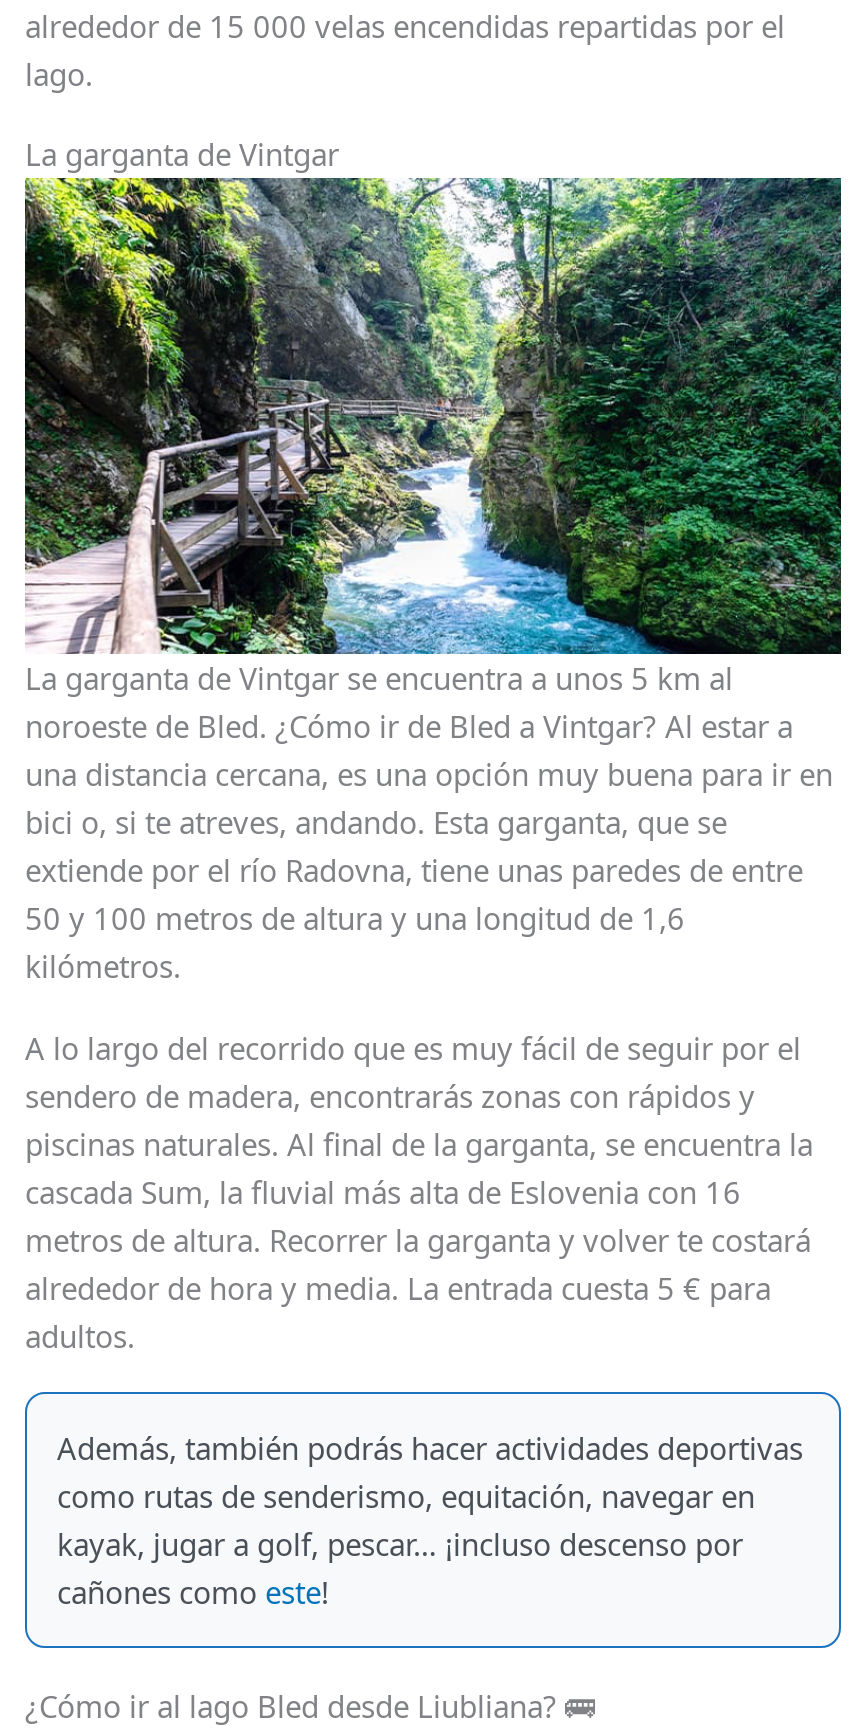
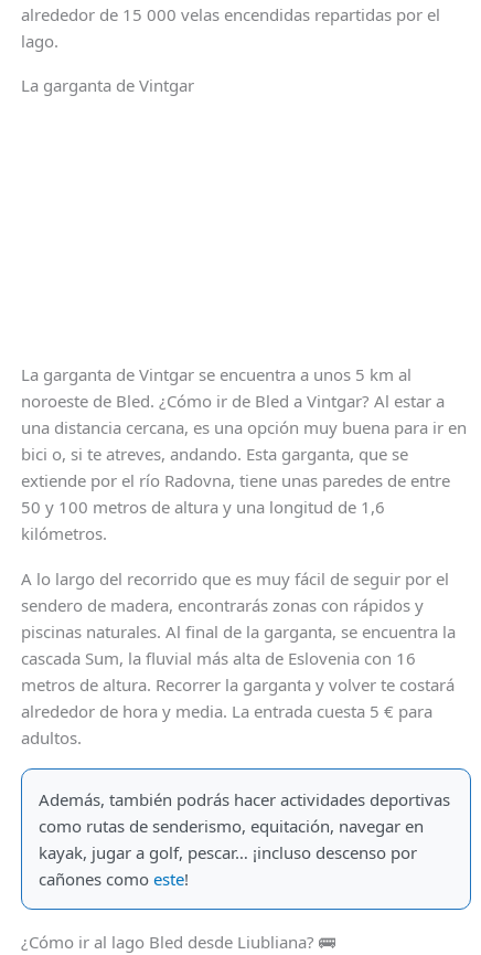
- [image]
